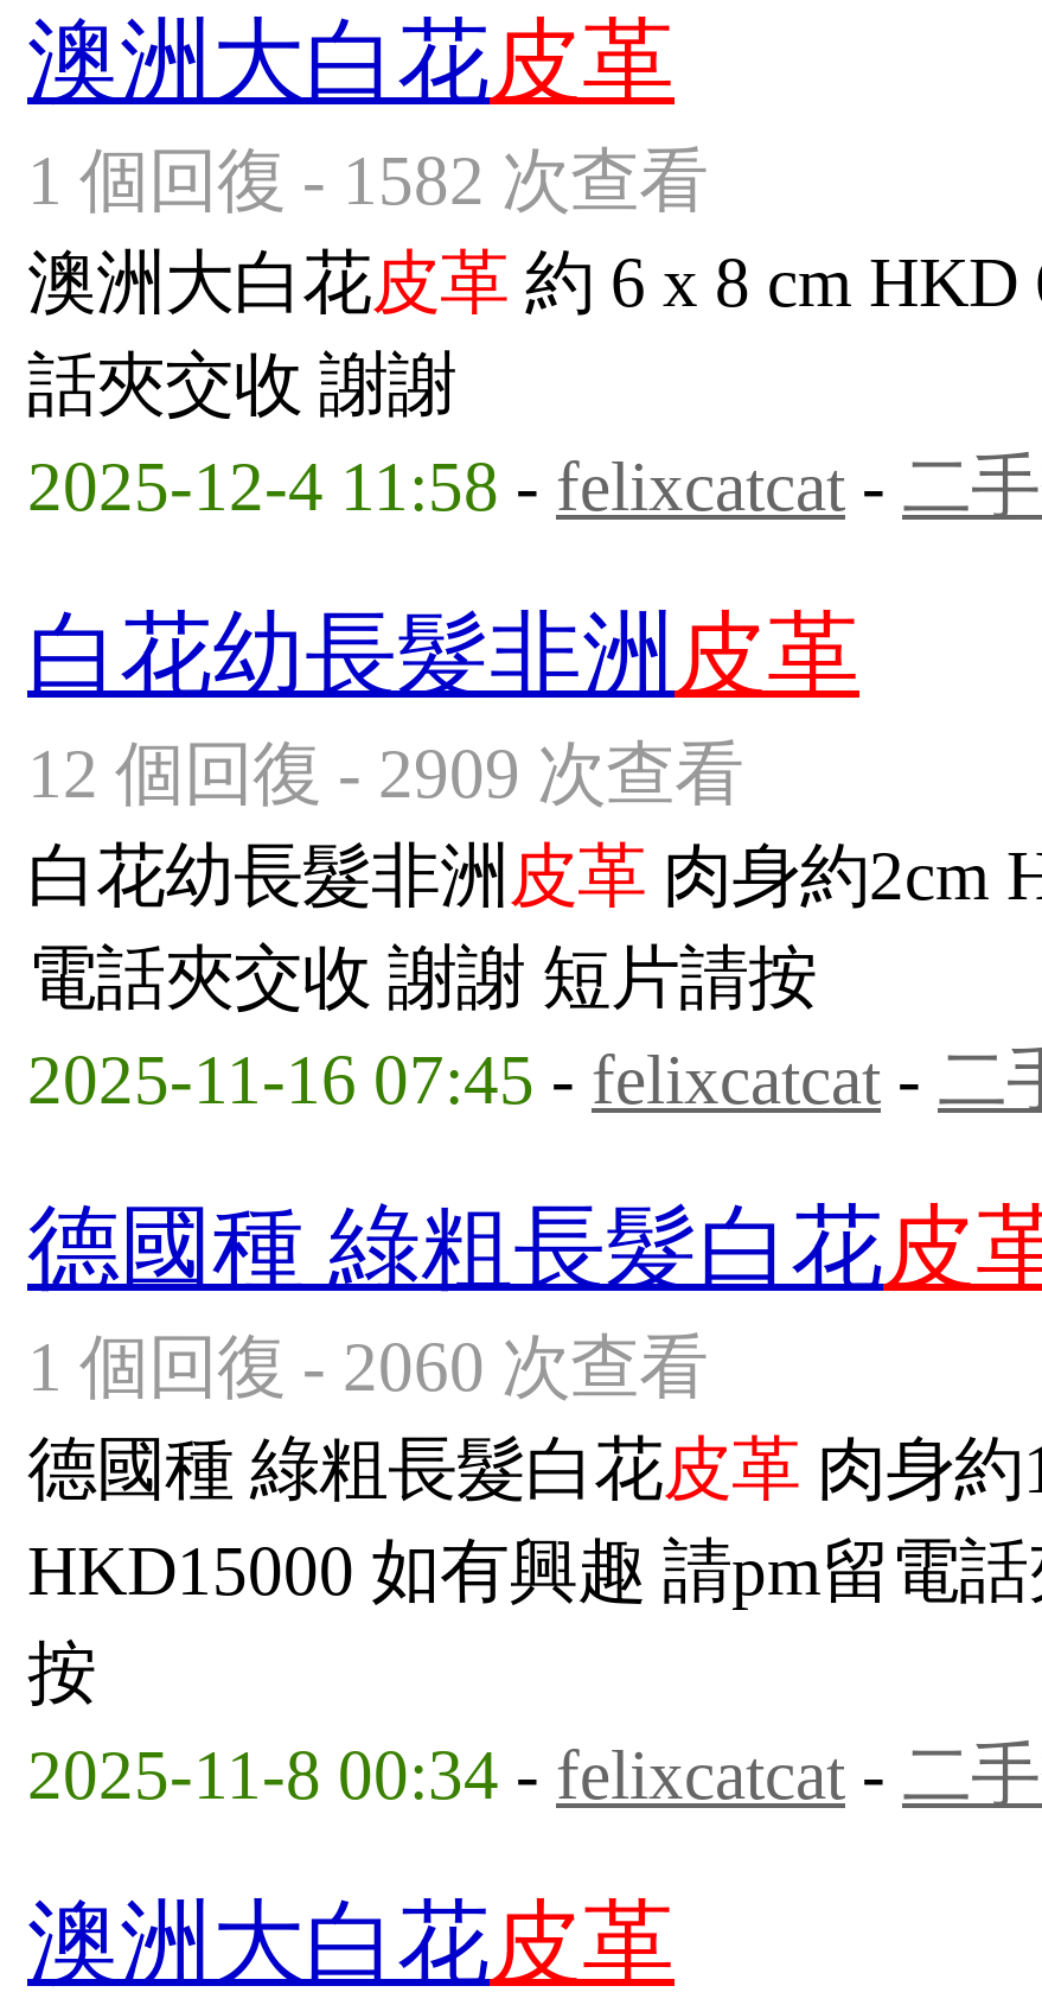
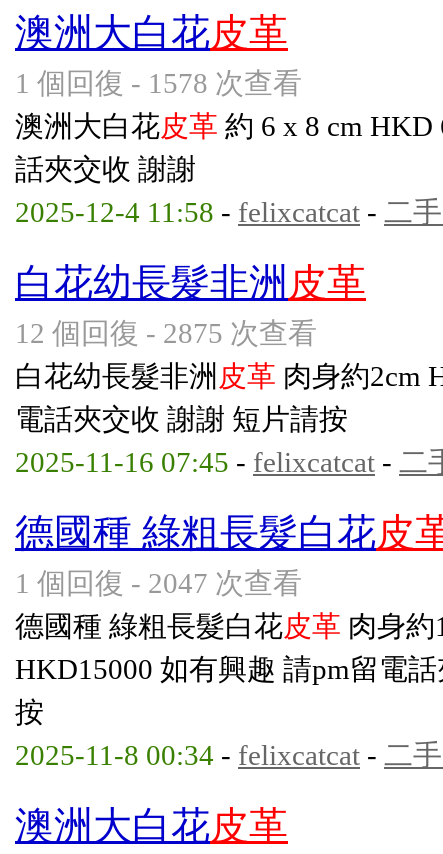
- 1 個回復 - 1582 次查看
+ 1 個回復 - 1578 次查看

- 12 個回復 - 2909 次查看
+ 12 個回復 - 2875 次查看

- 1 個回復 - 2060 次查看
+ 1 個回復 - 2047 次查看
